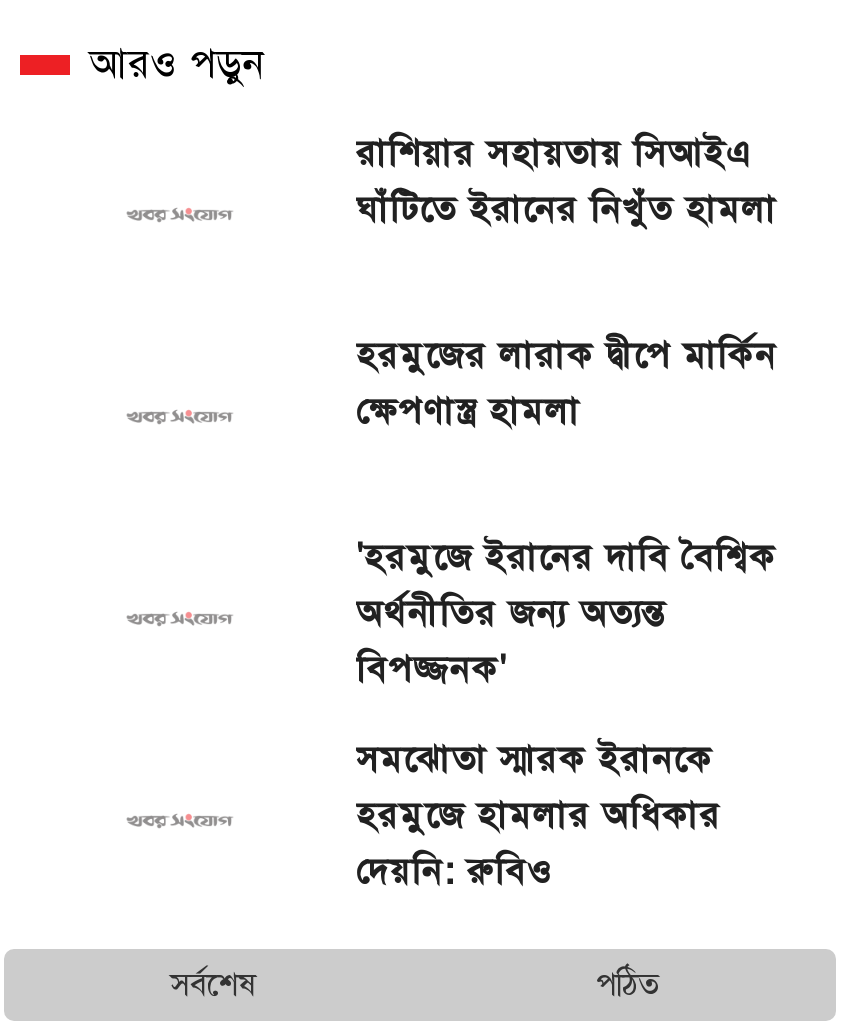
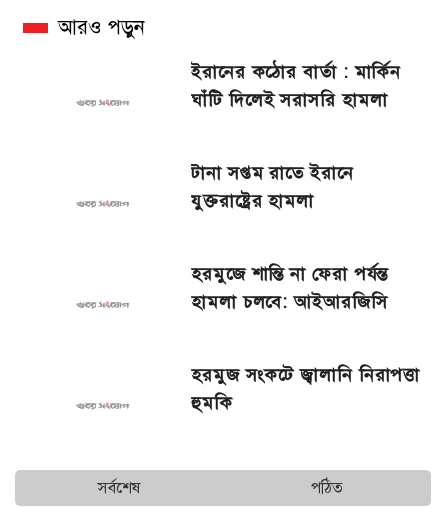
- রাশিয়ার সহায়তায় সিআইএ
- ঘাঁটিতে ইরানের নিখুঁত হামলা
+ ইরানের কঠোর বার্তা : মার্কিন
+ ঘাঁটি দিলেই সরাসরি হামলা

- হরমুজের লারাক দ্বীপে মার্কিন
- ক্ষেপণাস্ত্র হামলা
+ টানা সপ্তম রাতে ইরানে
+ যুক্তরাষ্ট্রের হামলা

- 'হরমুজে ইরানের দাবি বৈশ্বিক
- অর্থনীতির জন্য অত্যন্ত
- বিপজ্জনক'
+ হরমুজে শান্তি না ফেরা পর্যন্ত
+ হামলা চলবে: আইআরজিসি

- সমঝোতা স্মারক ইরানকে
- হরমুজে হামলার অধিকার
- দেয়নি: রুবিও
+ হরমুজ সংকটে জ্বালানি নিরাপত্তা
+ হুমকি
